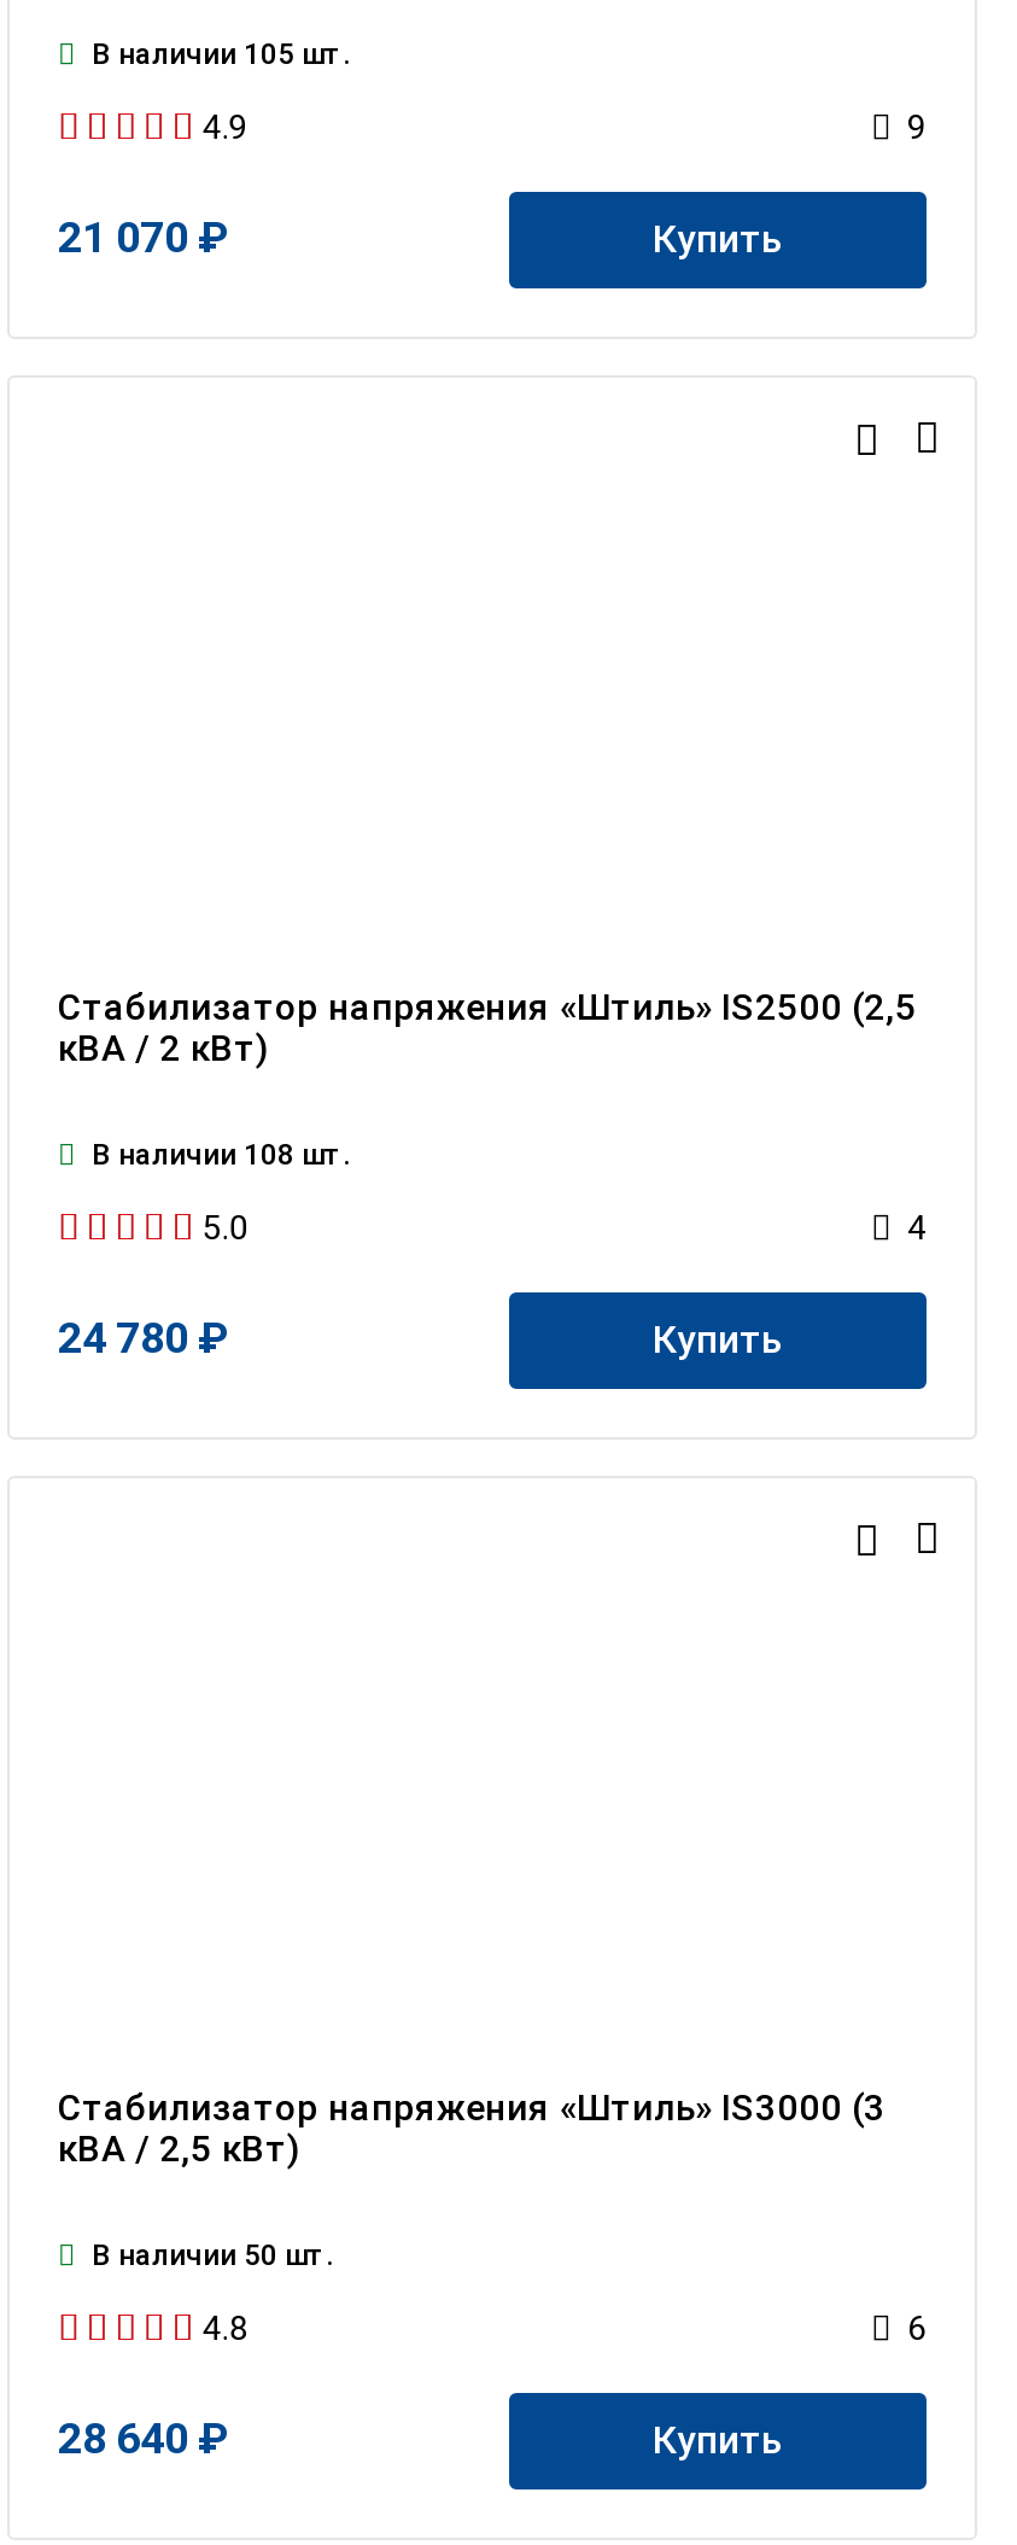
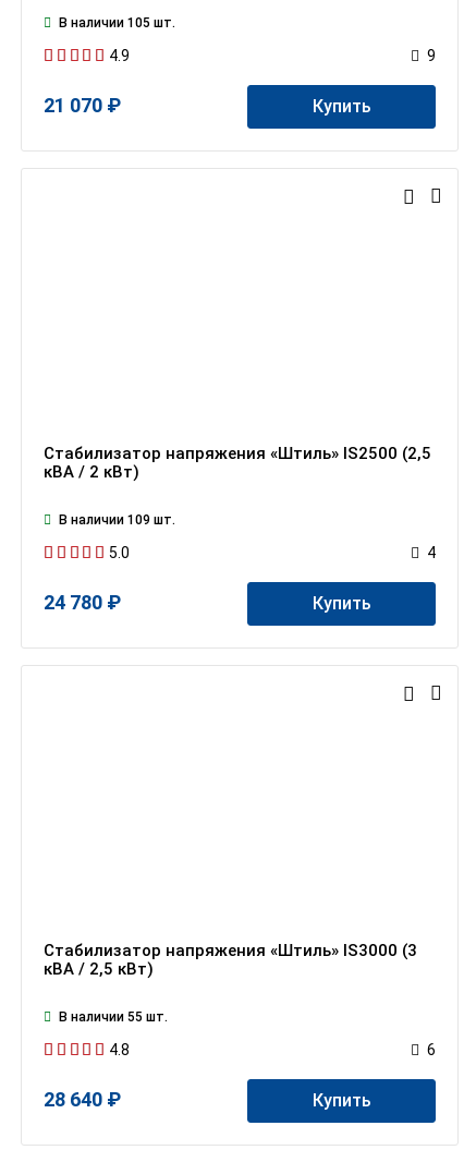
- В наличии 108 шт.
+ В наличии 109 шт.

- В наличии 50 шт.
+ В наличии 55 шт.
